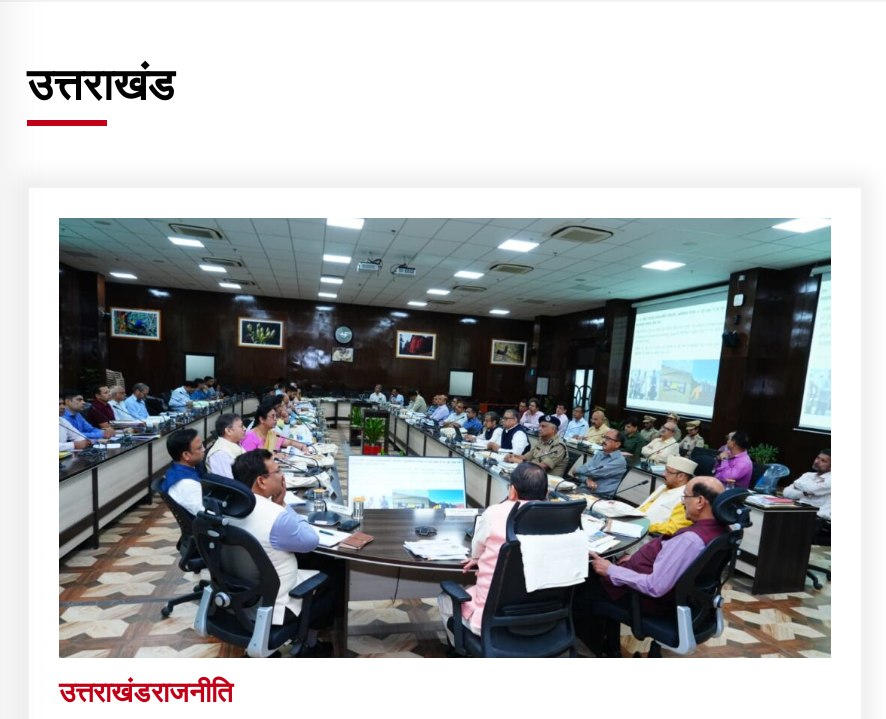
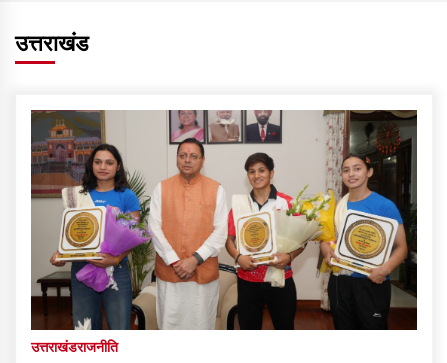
- [image]
+ [image]
